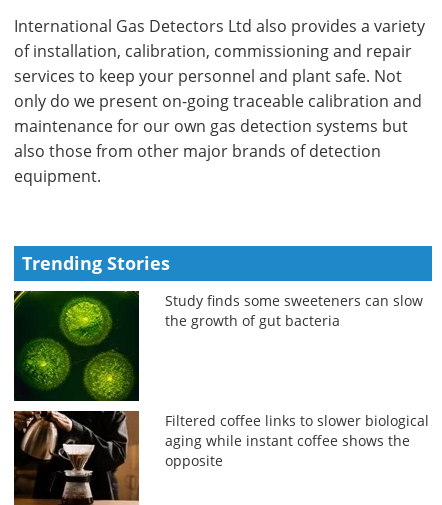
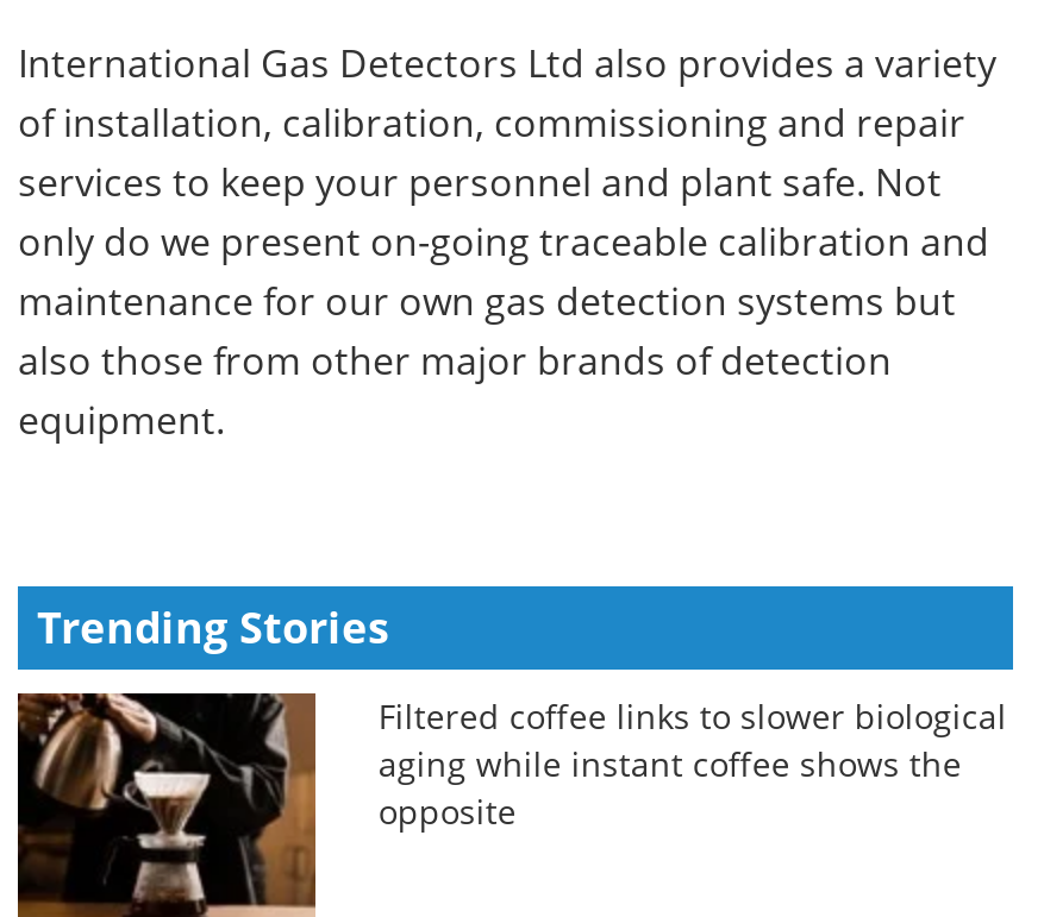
- [image]
- Study finds some sweeteners can slow
- the growth of gut bacteria
